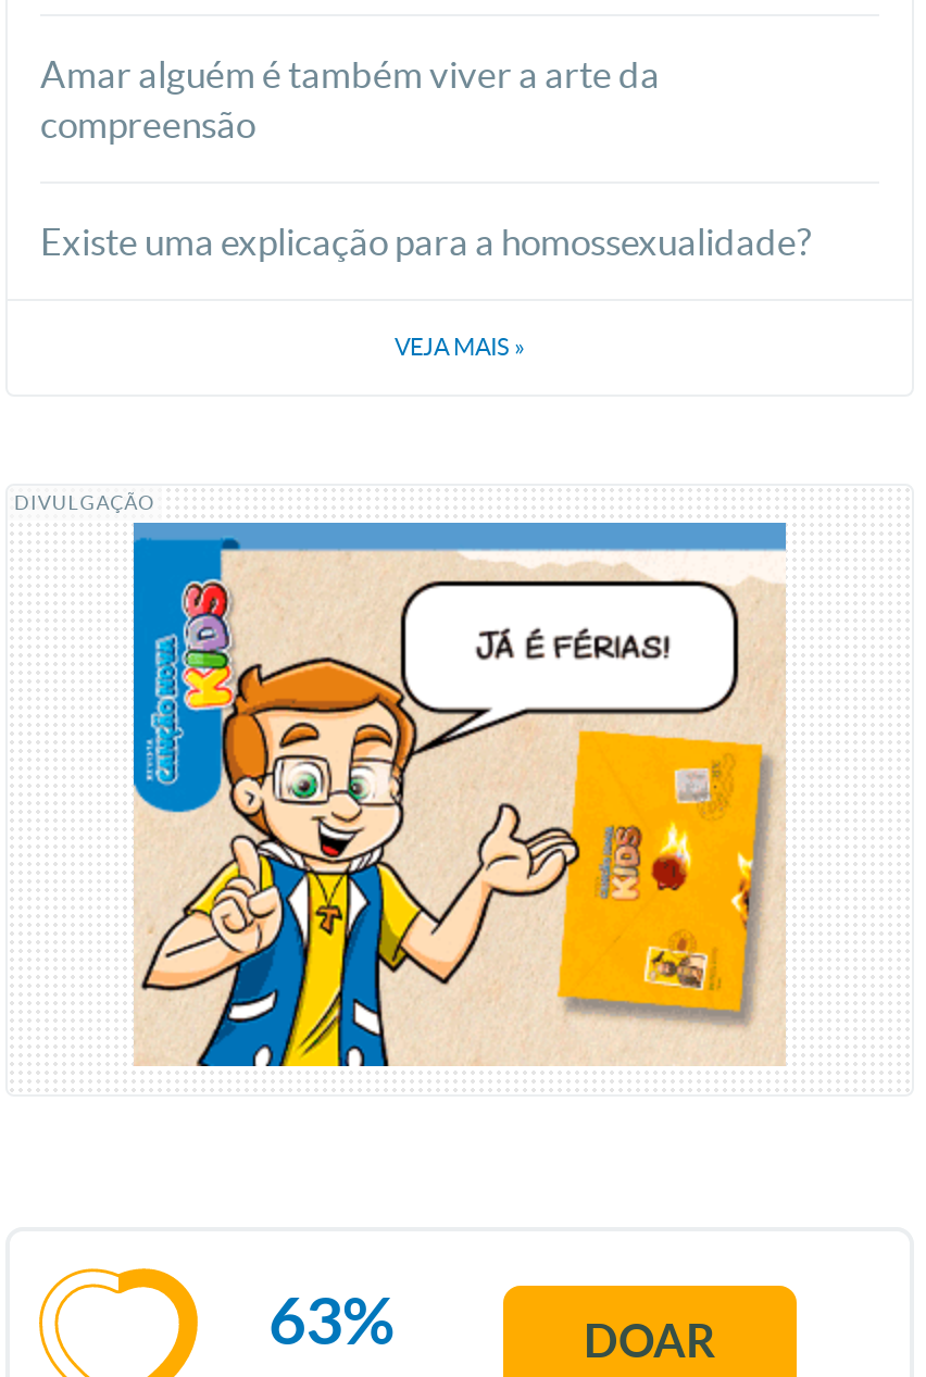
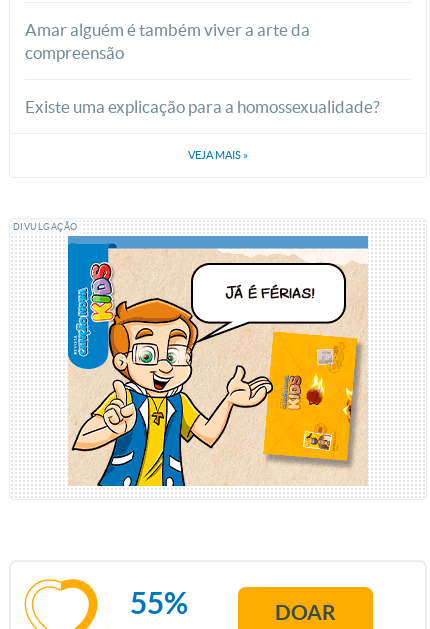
- 63%
+ 55%
